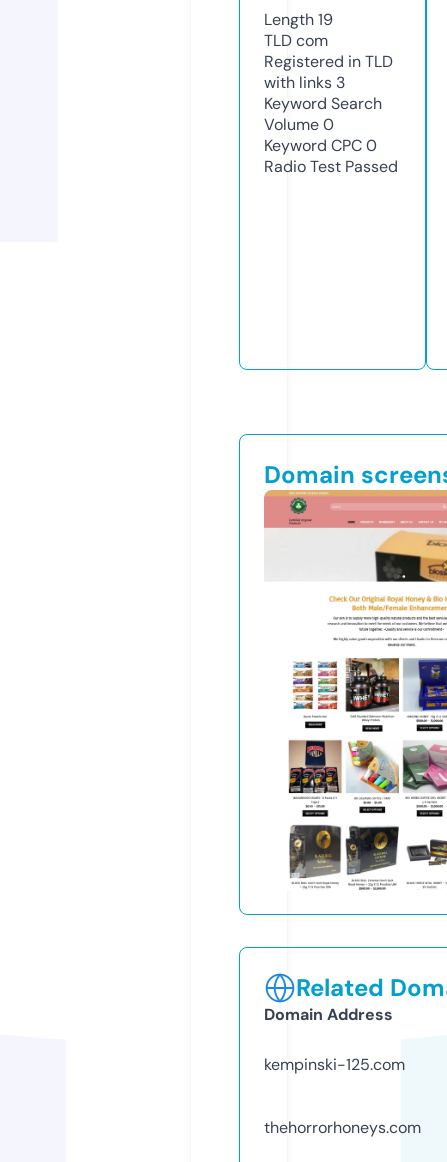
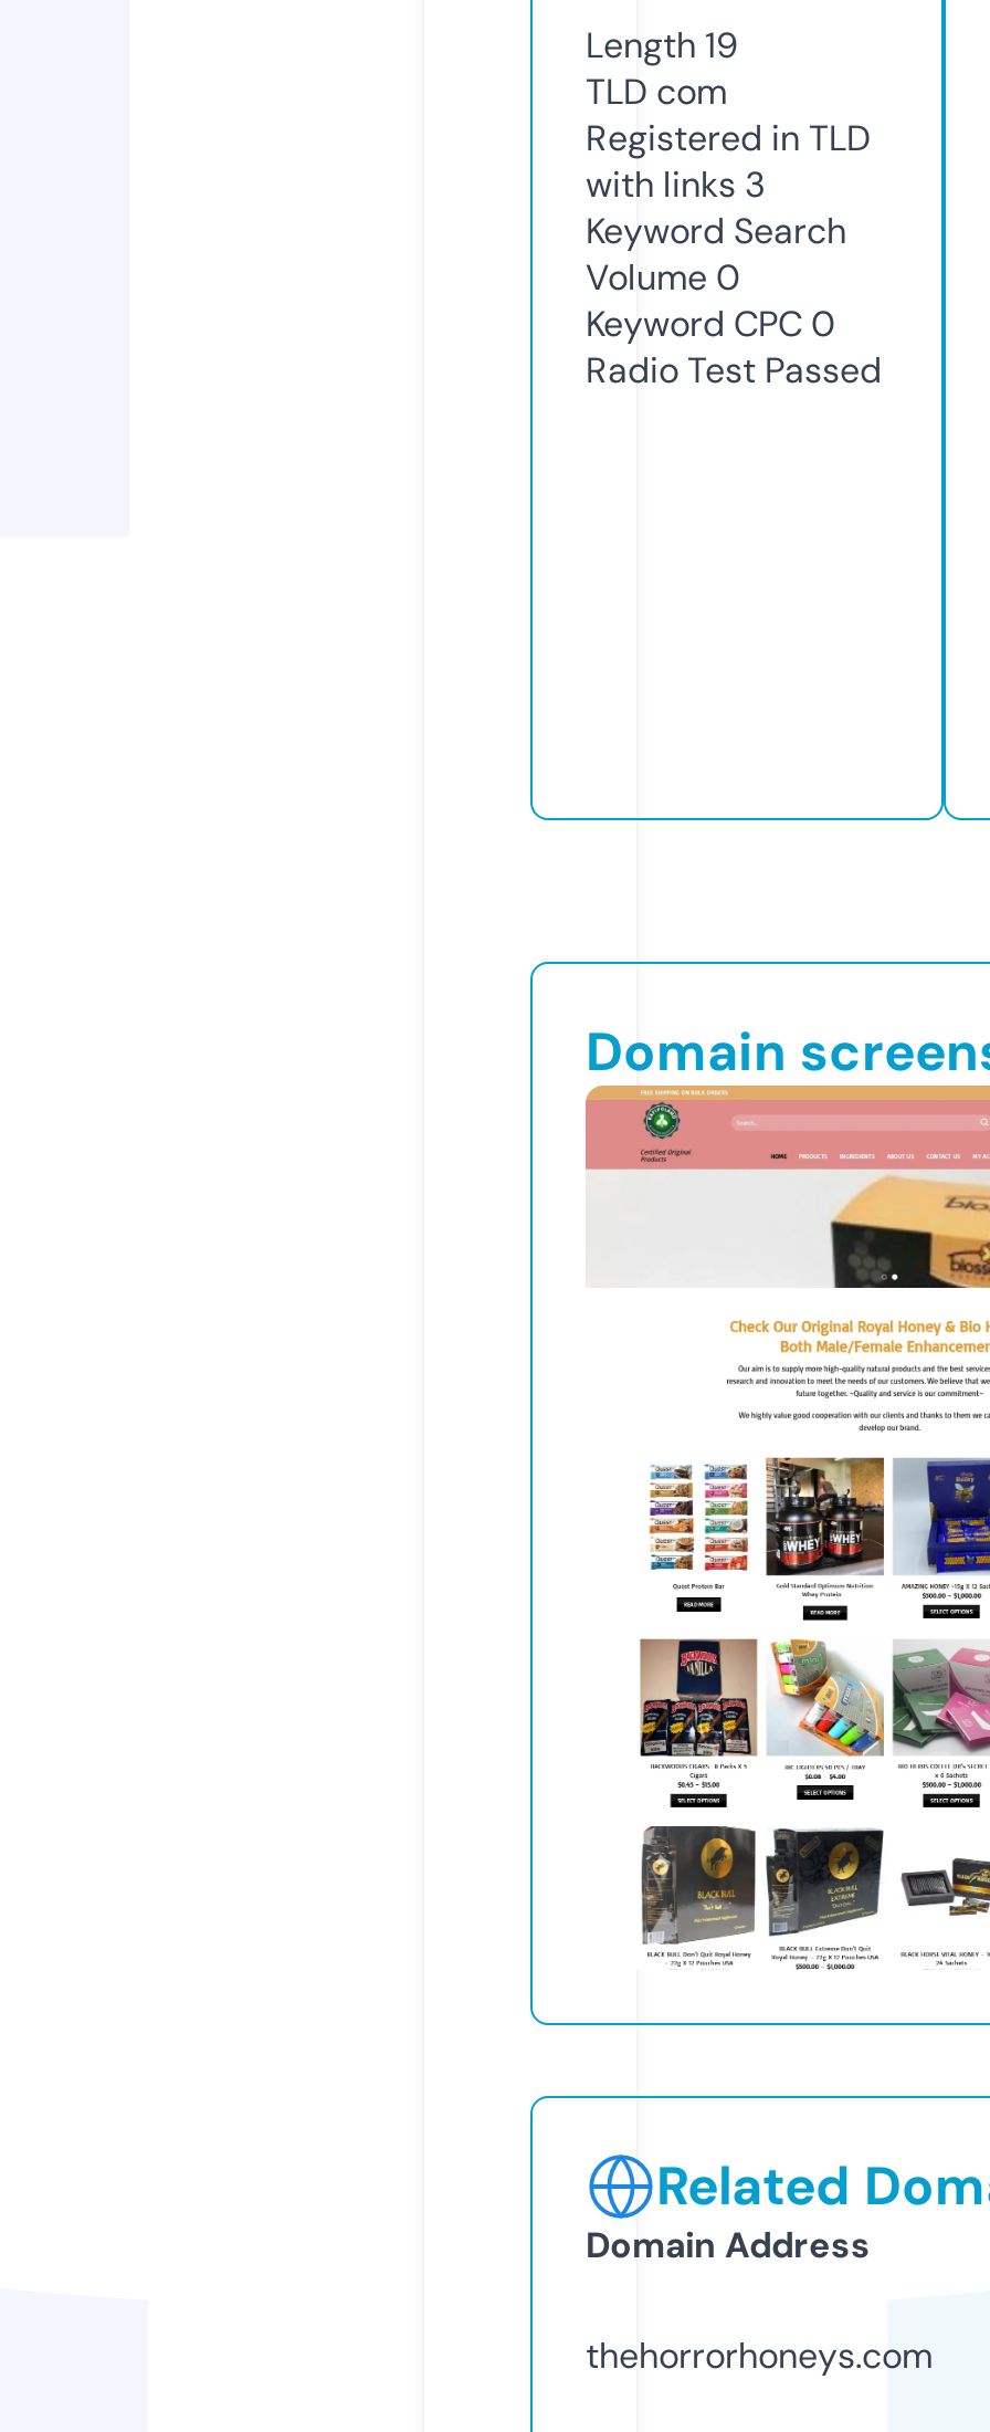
- kempinski-125.com
